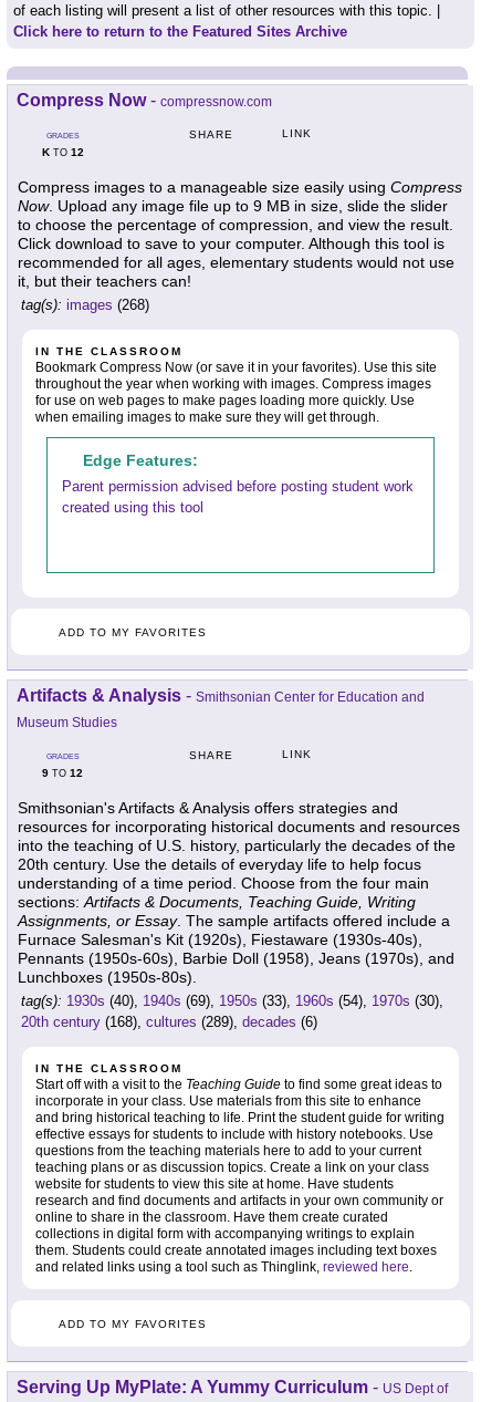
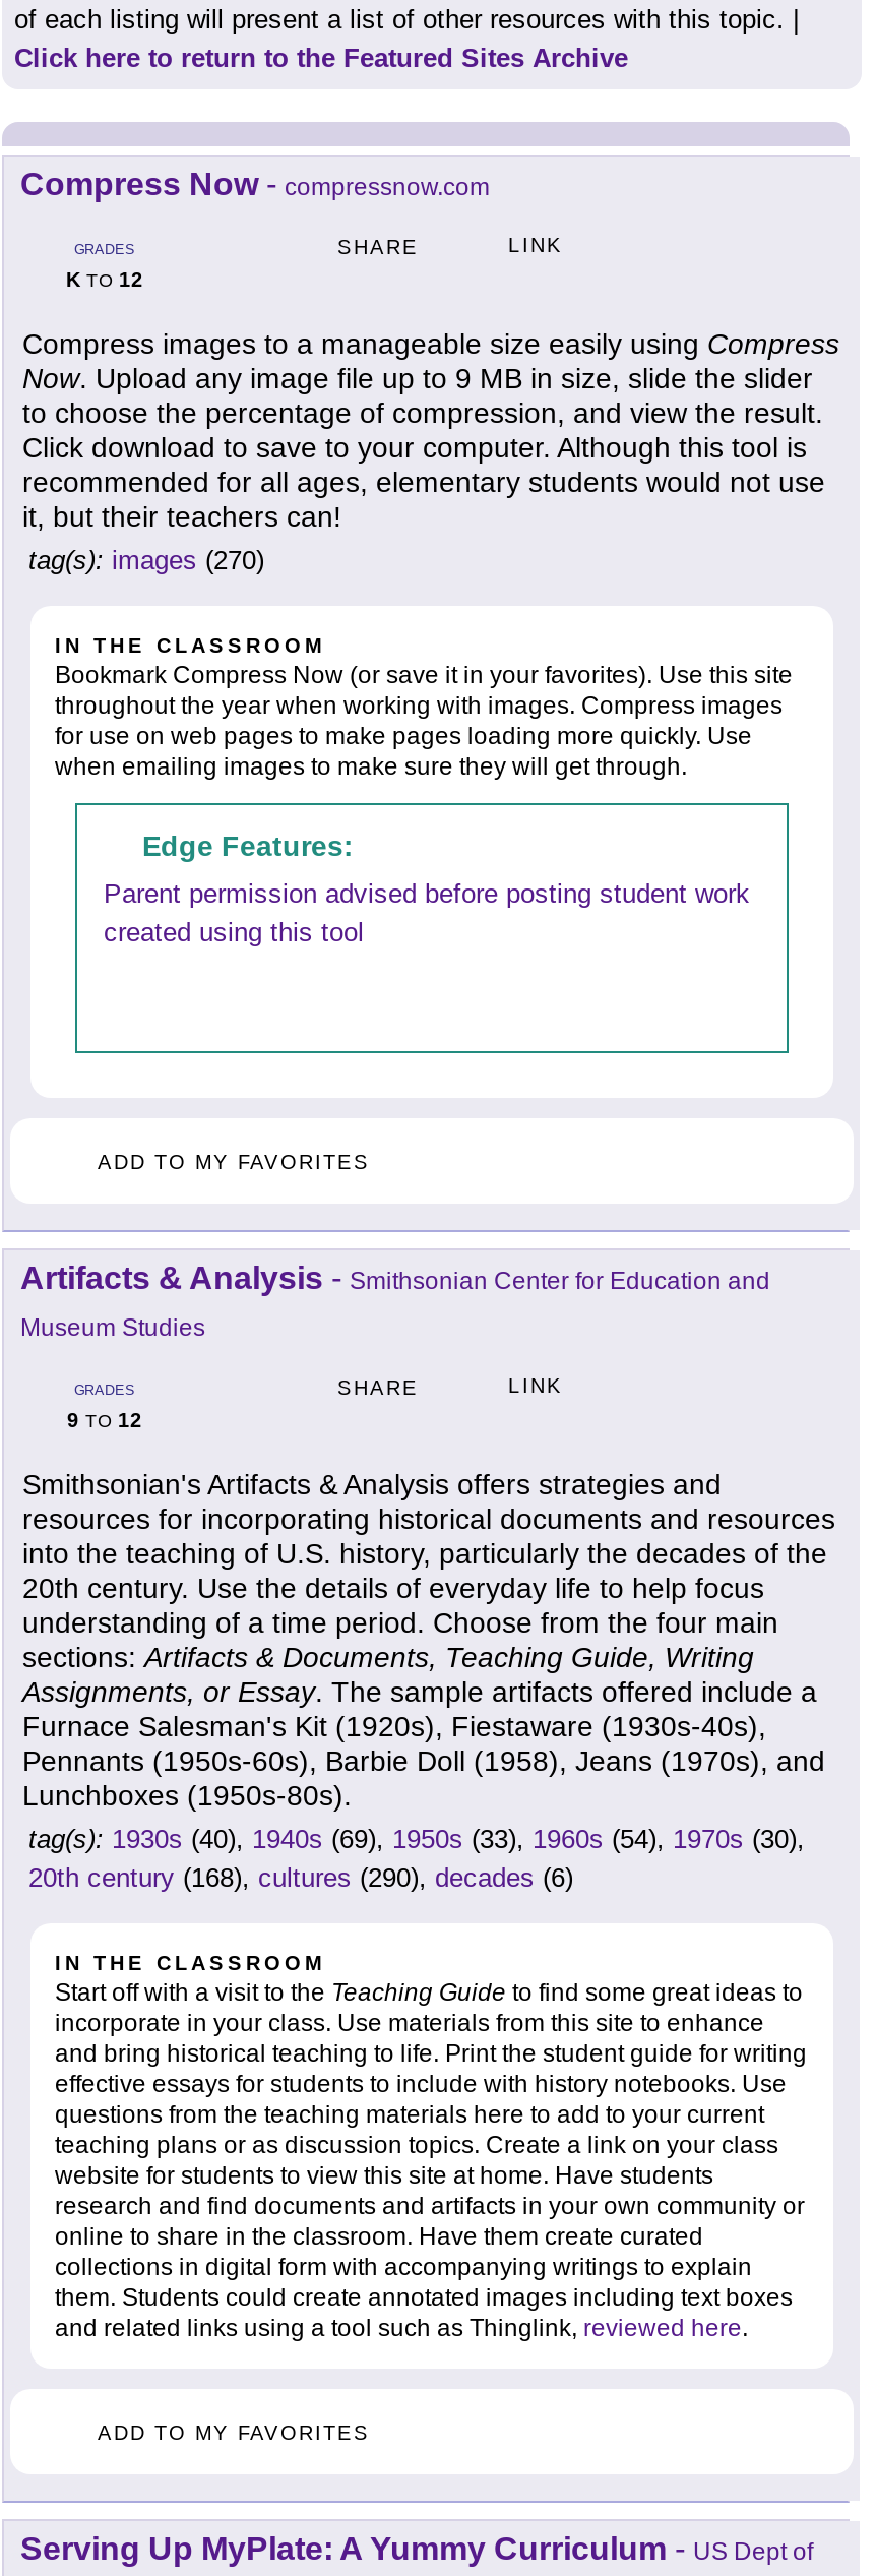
- tag(s): images (268)
+ tag(s): images (270)

- 20th century (168), cultures (289), decades (6)
+ 20th century (168), cultures (290), decades (6)
